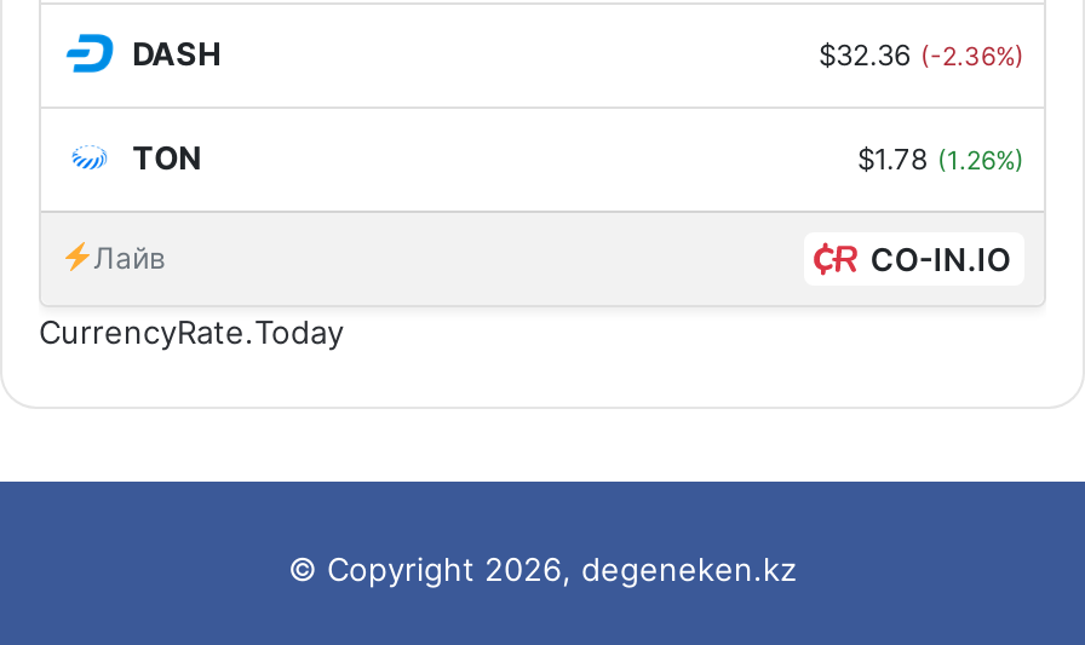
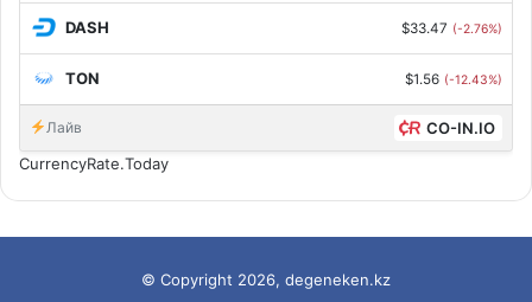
- $32.36 (-2.36%)
+ $33.47 (-2.76%)

- $1.78 (1.26%)
+ $1.56 (-12.43%)
